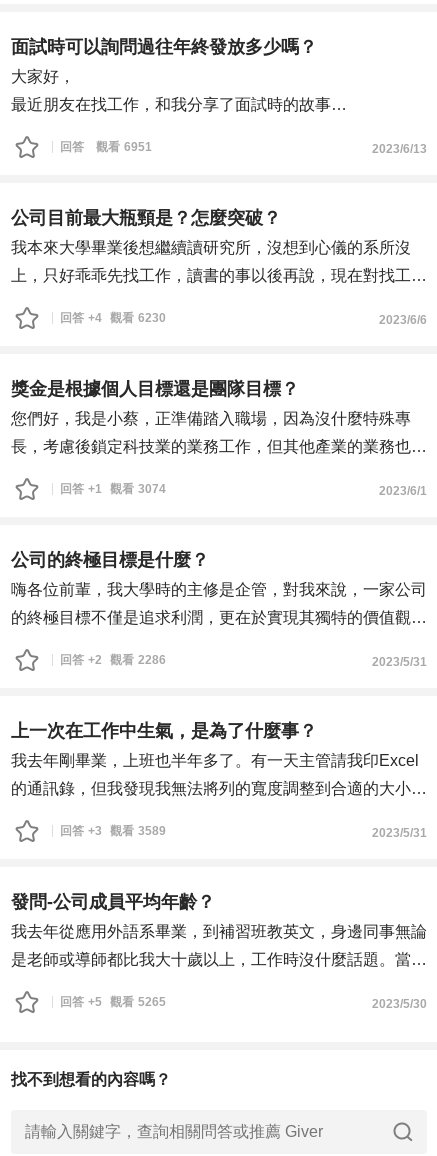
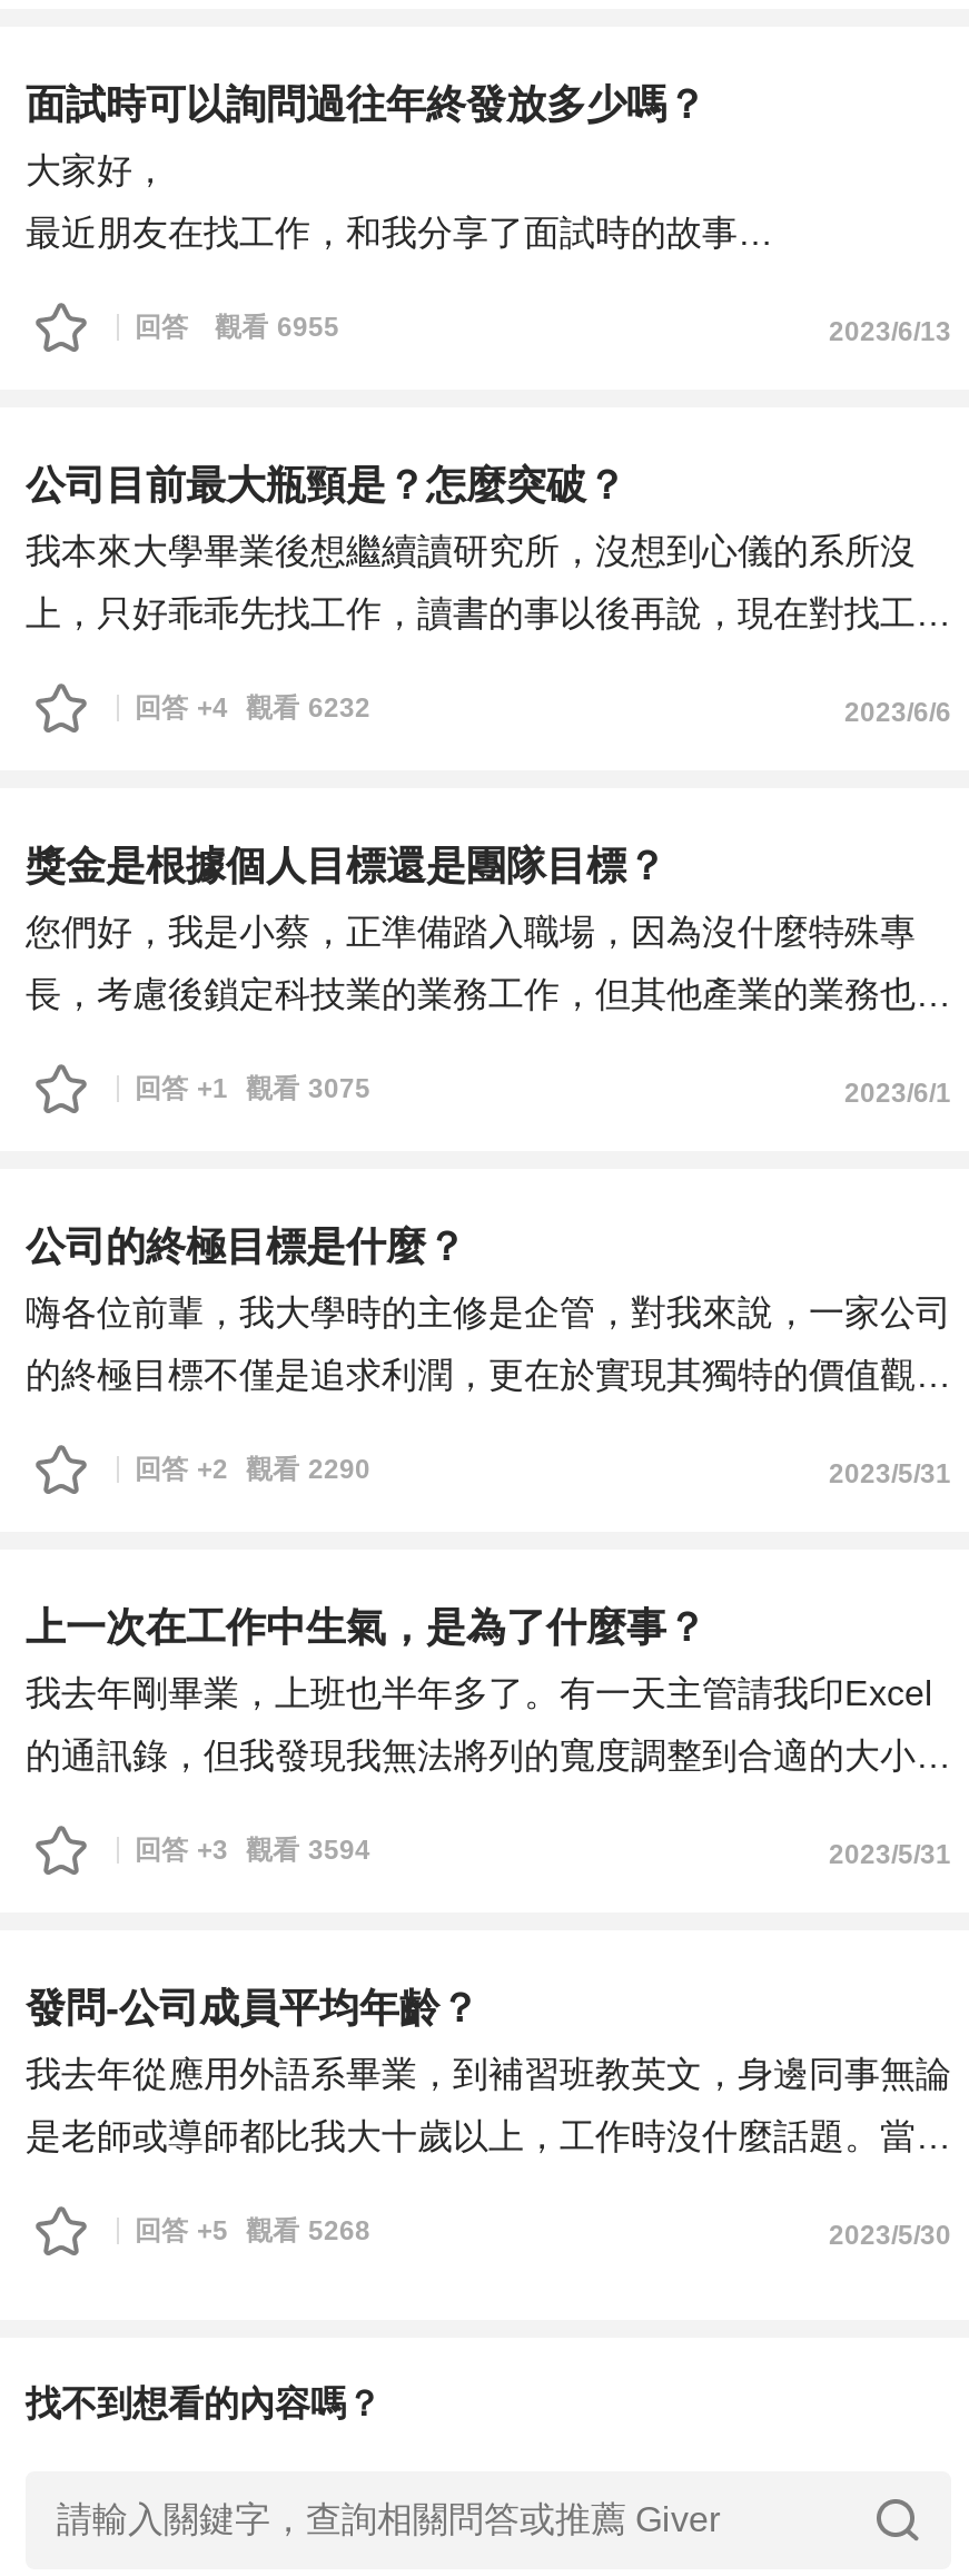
- 回答 觀看 6951
+ 回答 觀看 6955

- 回答 +4 觀看 6230
+ 回答 +4 觀看 6232

- 回答 +1 觀看 3074
+ 回答 +1 觀看 3075

- 回答 +2 觀看 2286
+ 回答 +2 觀看 2290

- 回答 +3 觀看 3589
+ 回答 +3 觀看 3594

- 回答 +5 觀看 5265
+ 回答 +5 觀看 5268
